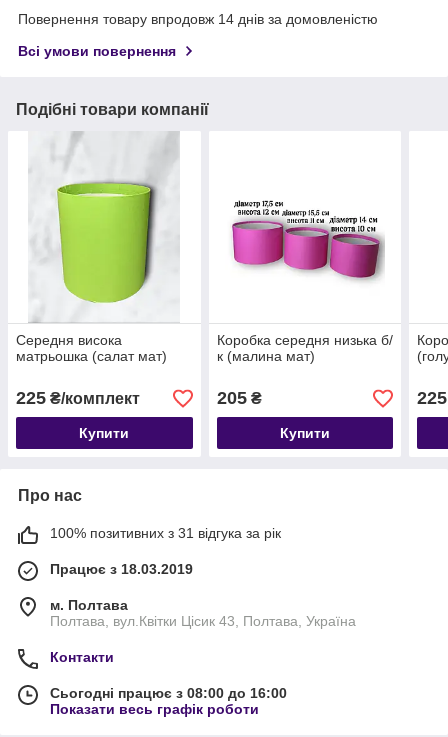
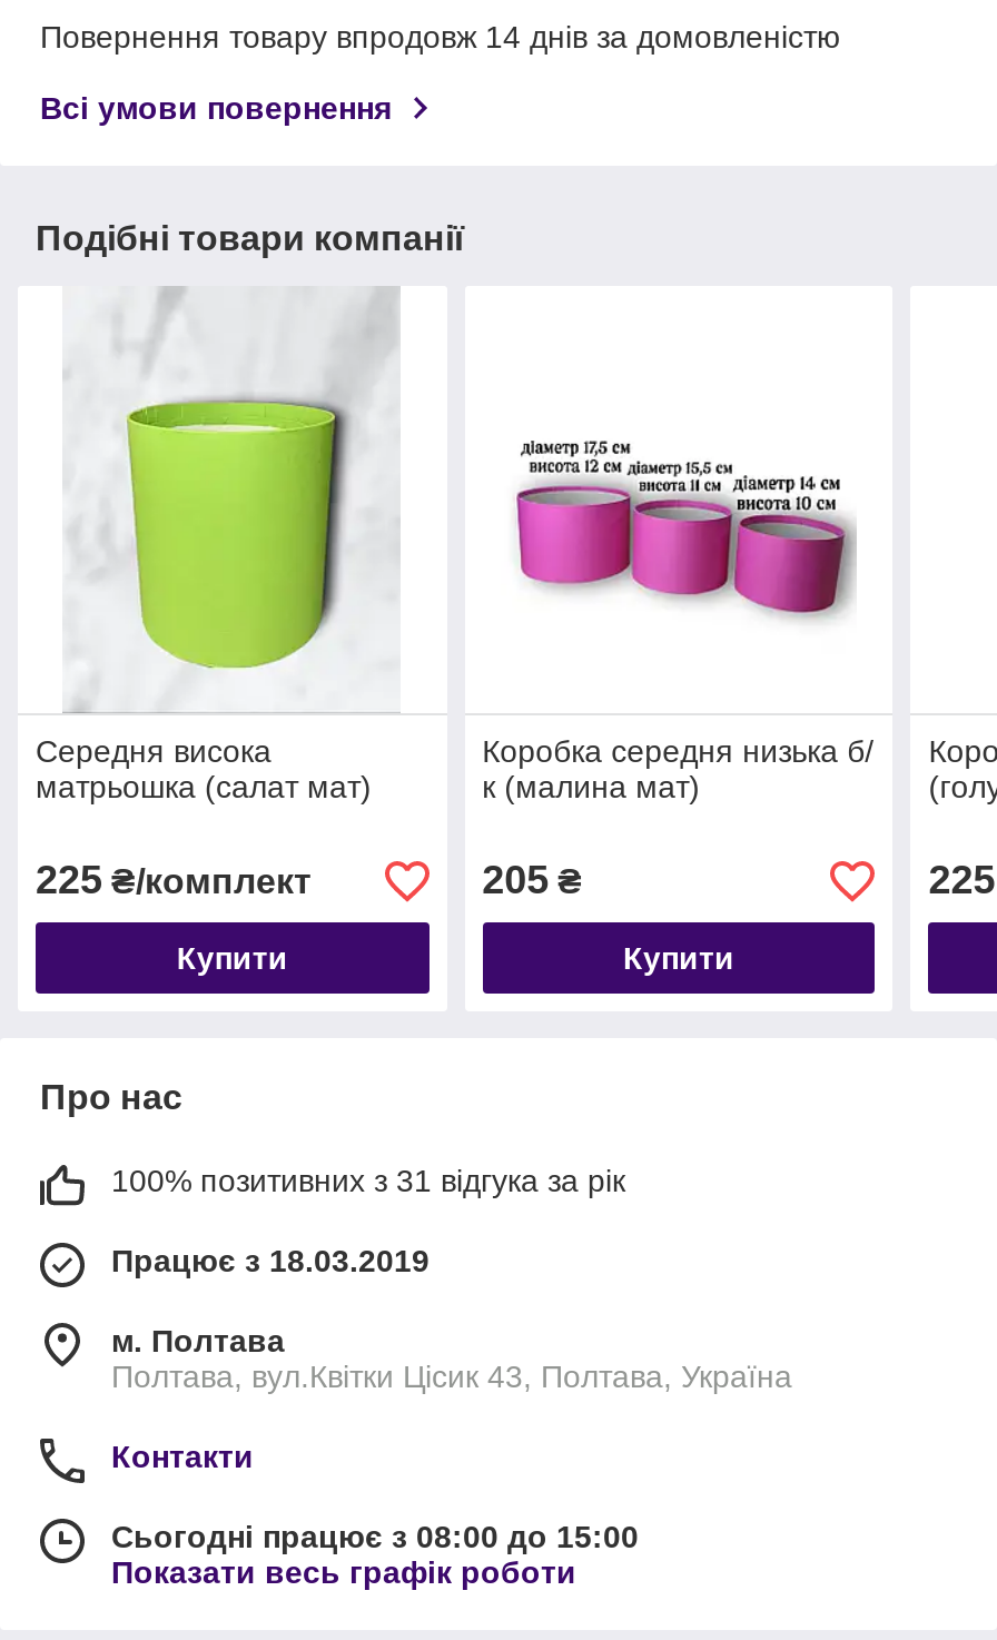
- Сьогодні працює з 08:00 до 16:00
+ Сьогодні працює з 08:00 до 15:00
